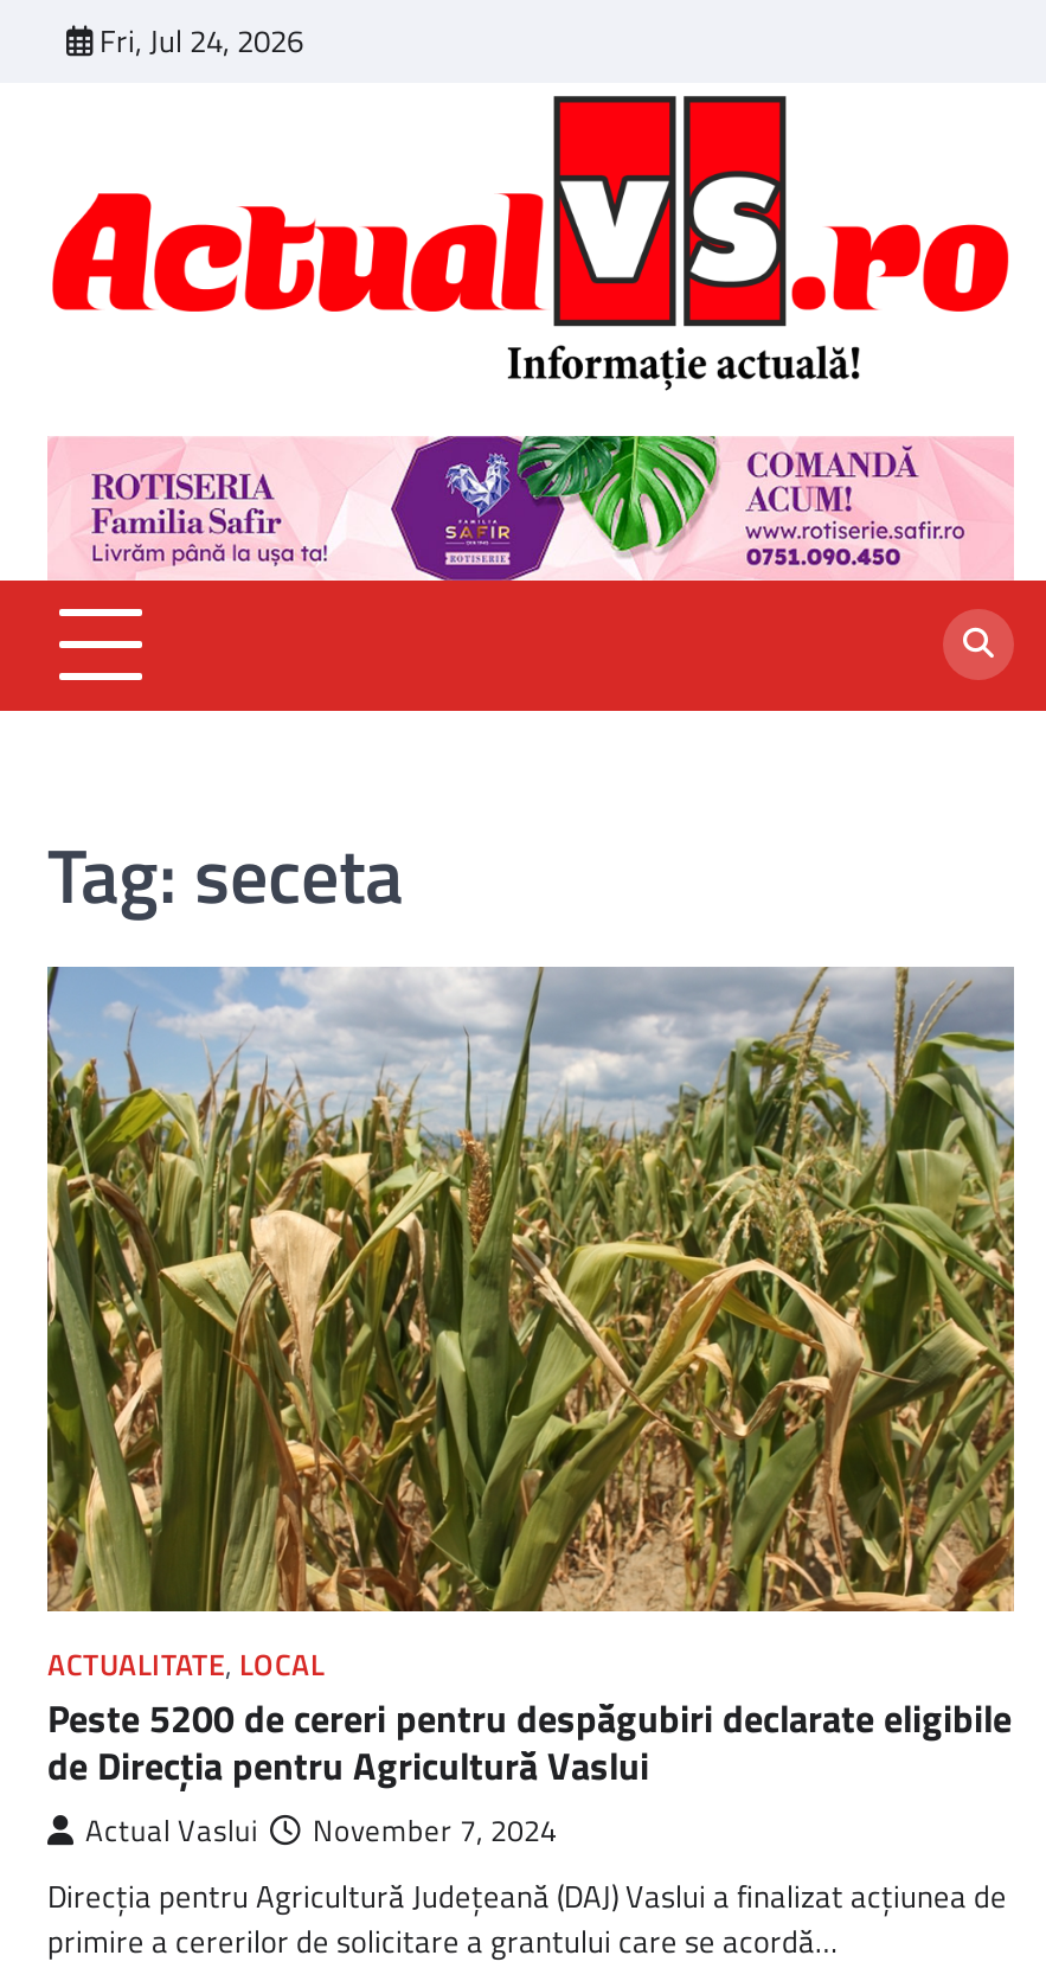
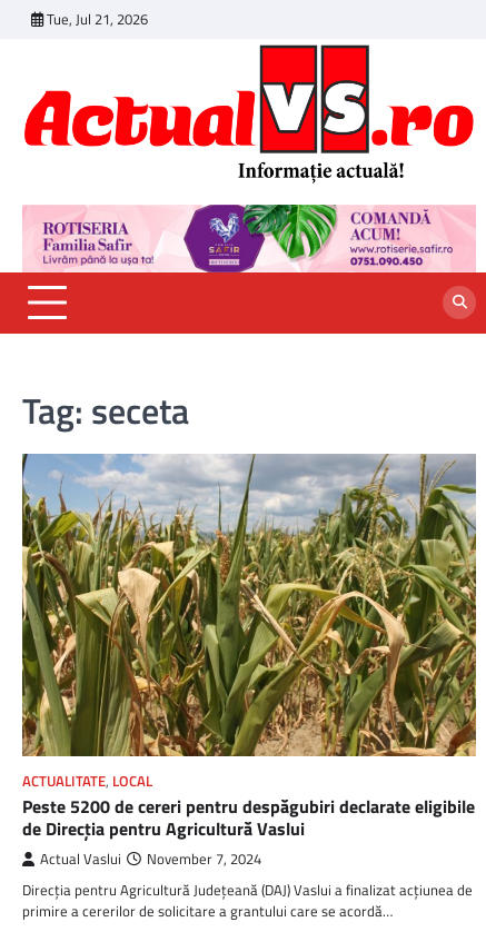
- Fri, Jul 24, 2026
+ Tue, Jul 21, 2026
